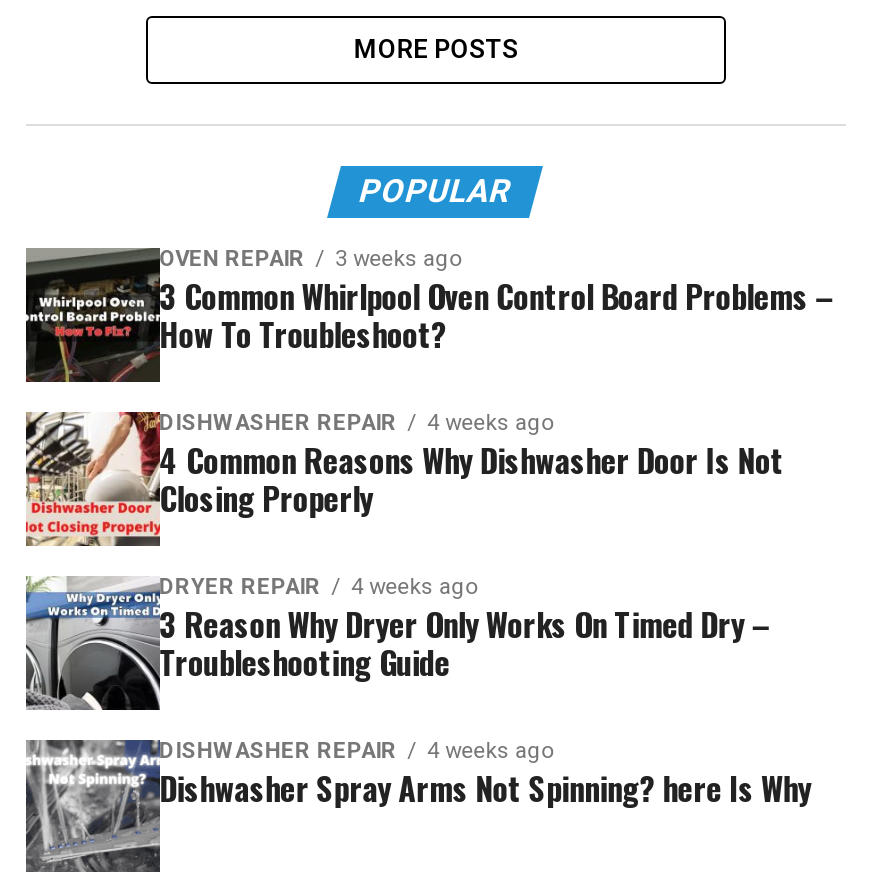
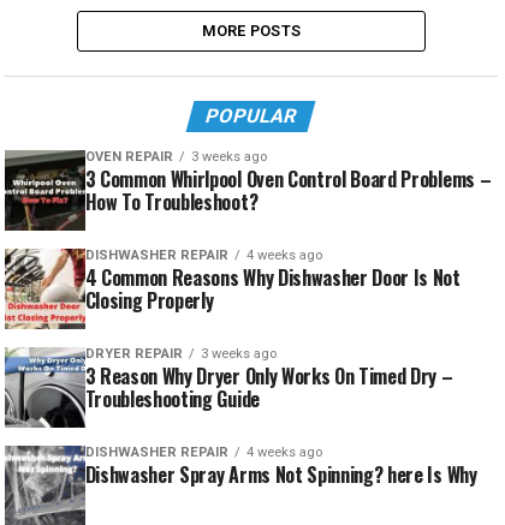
- DRYER REPAIR 4 weeks ago
+ DRYER REPAIR 3 weeks ago
